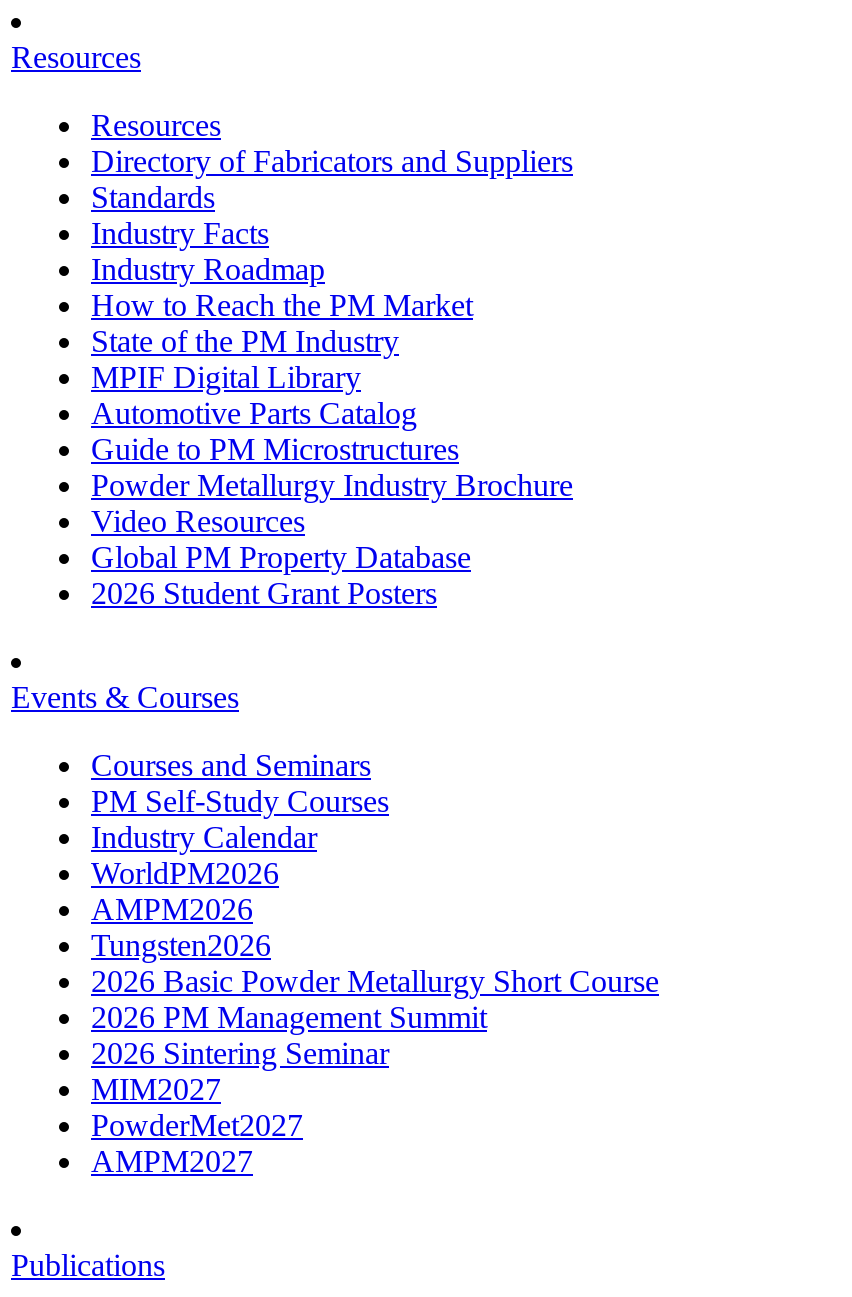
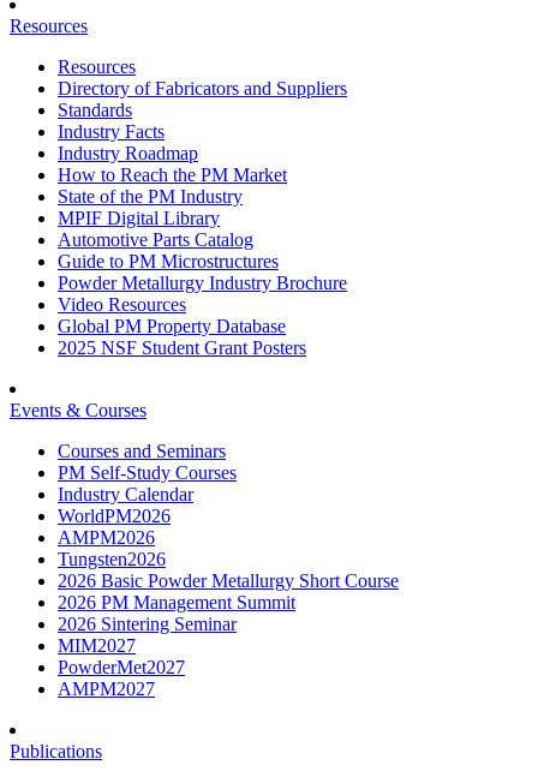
- 2026 Student Grant Posters
+ 2025 NSF Student Grant Posters
